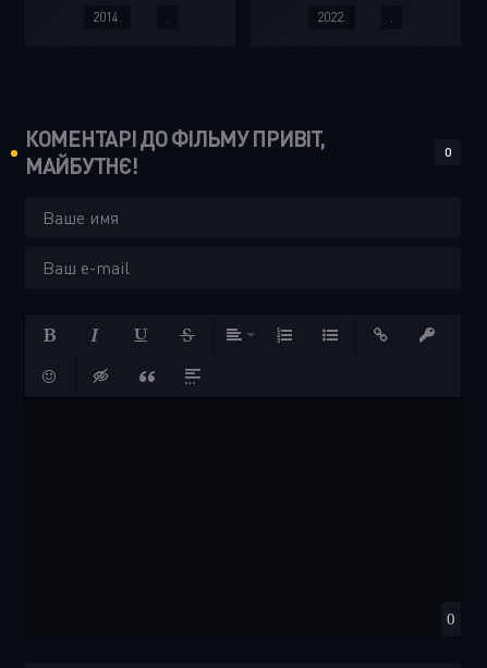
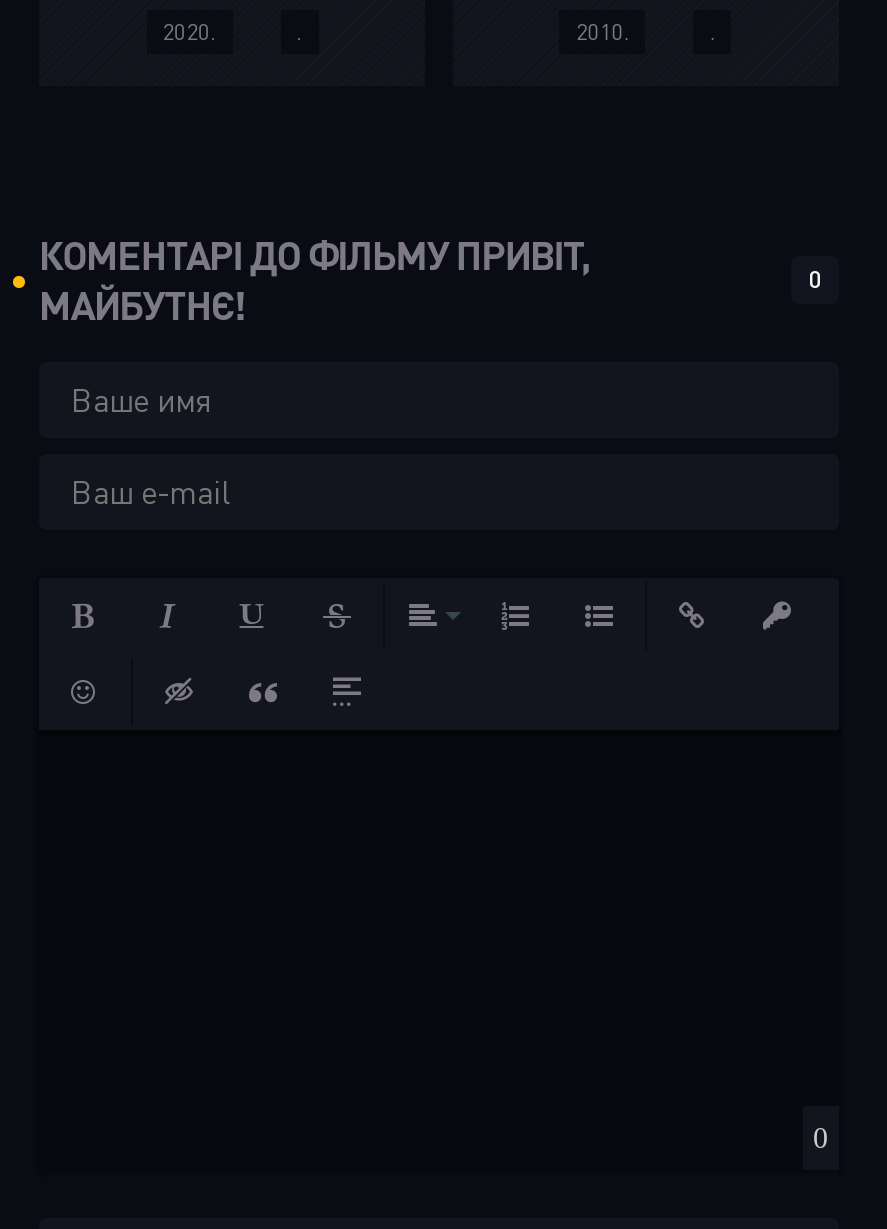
- 2014.
+ 2020.

- 2022.
+ 2010.
